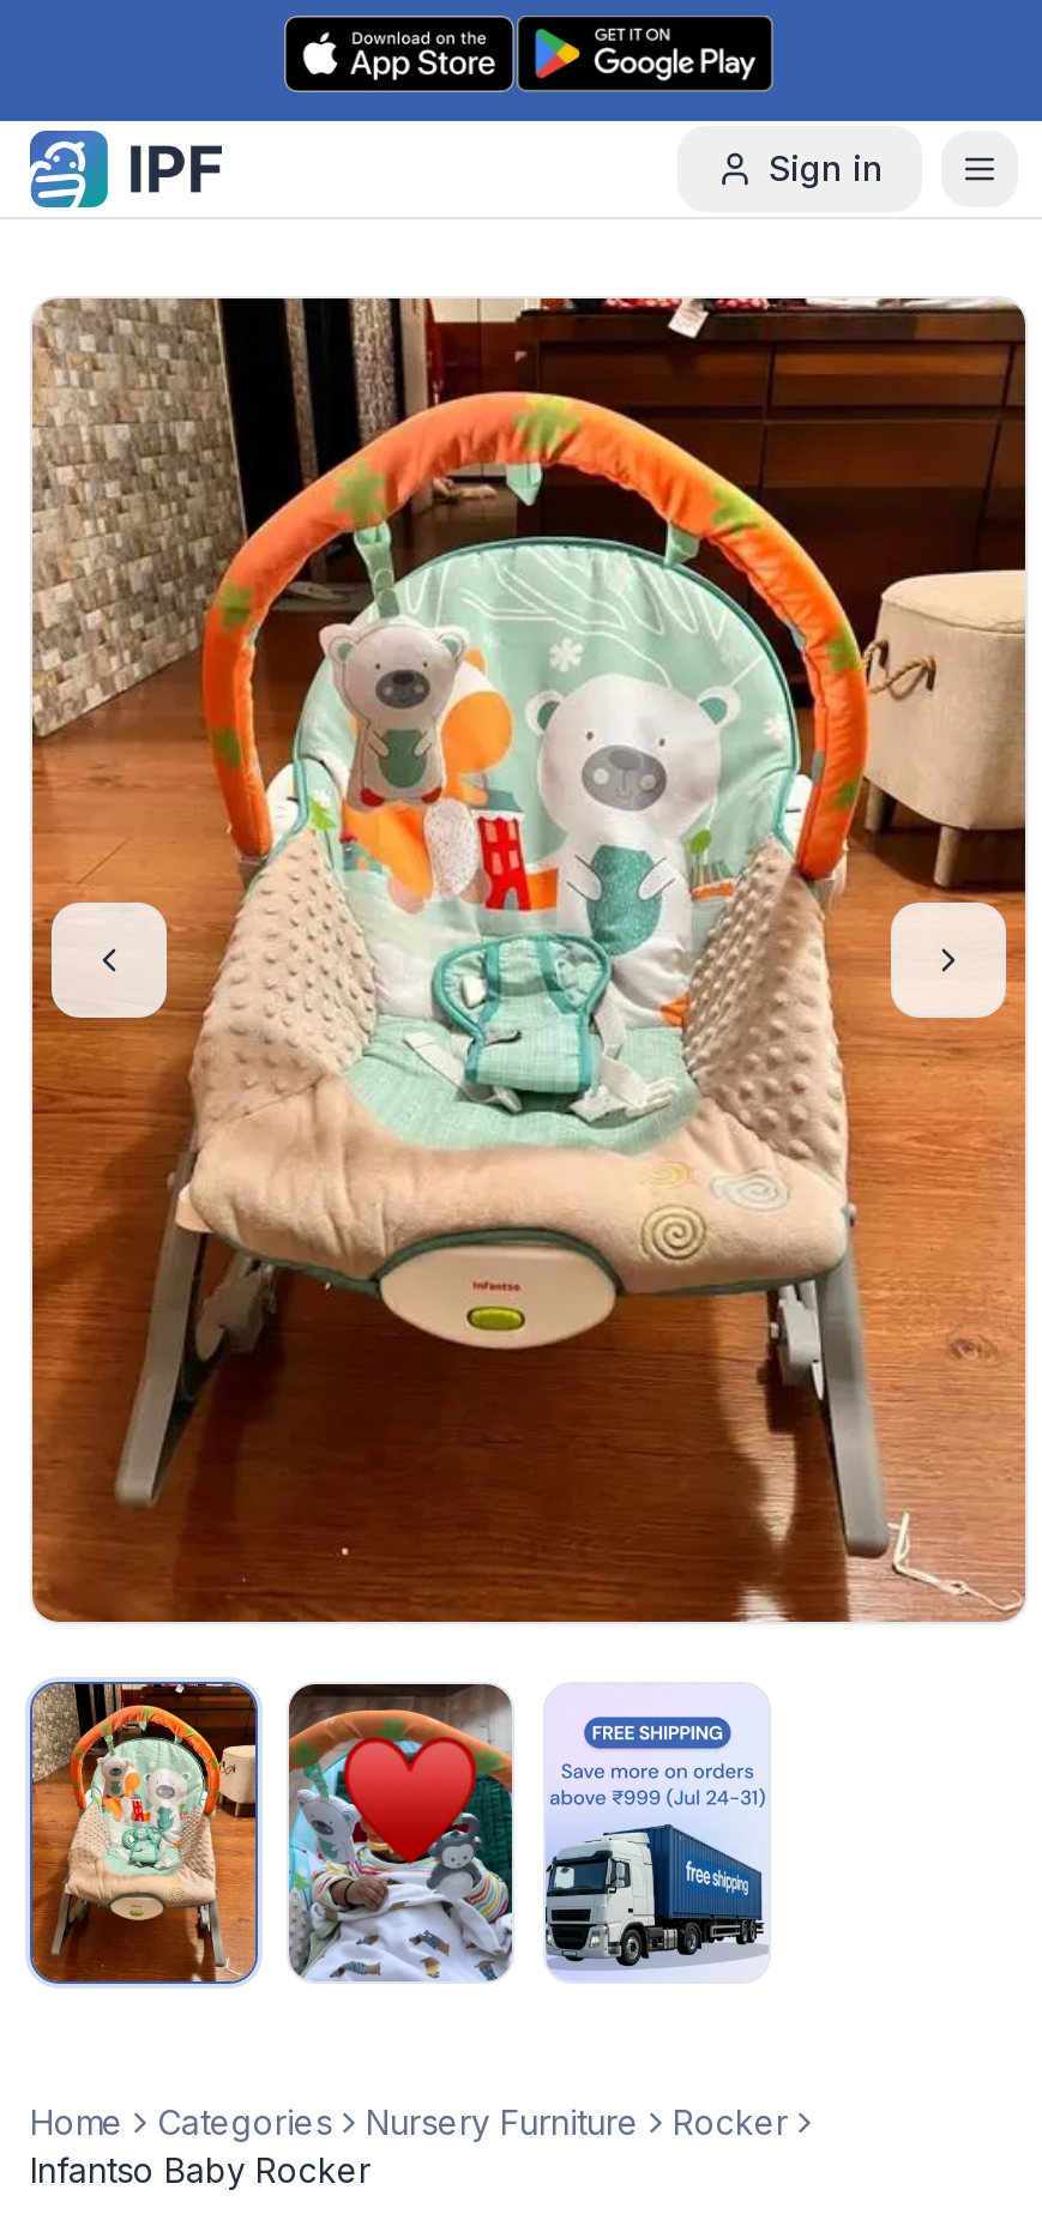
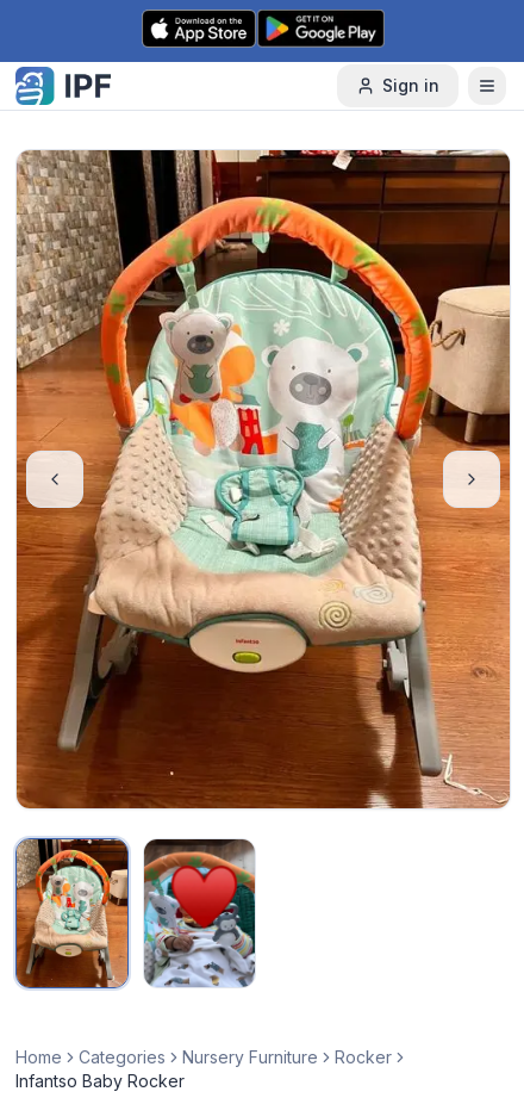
- [image]
